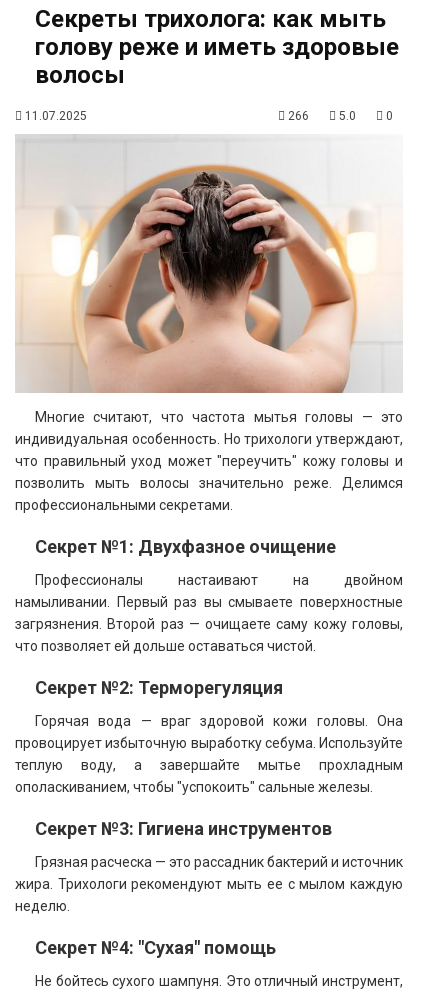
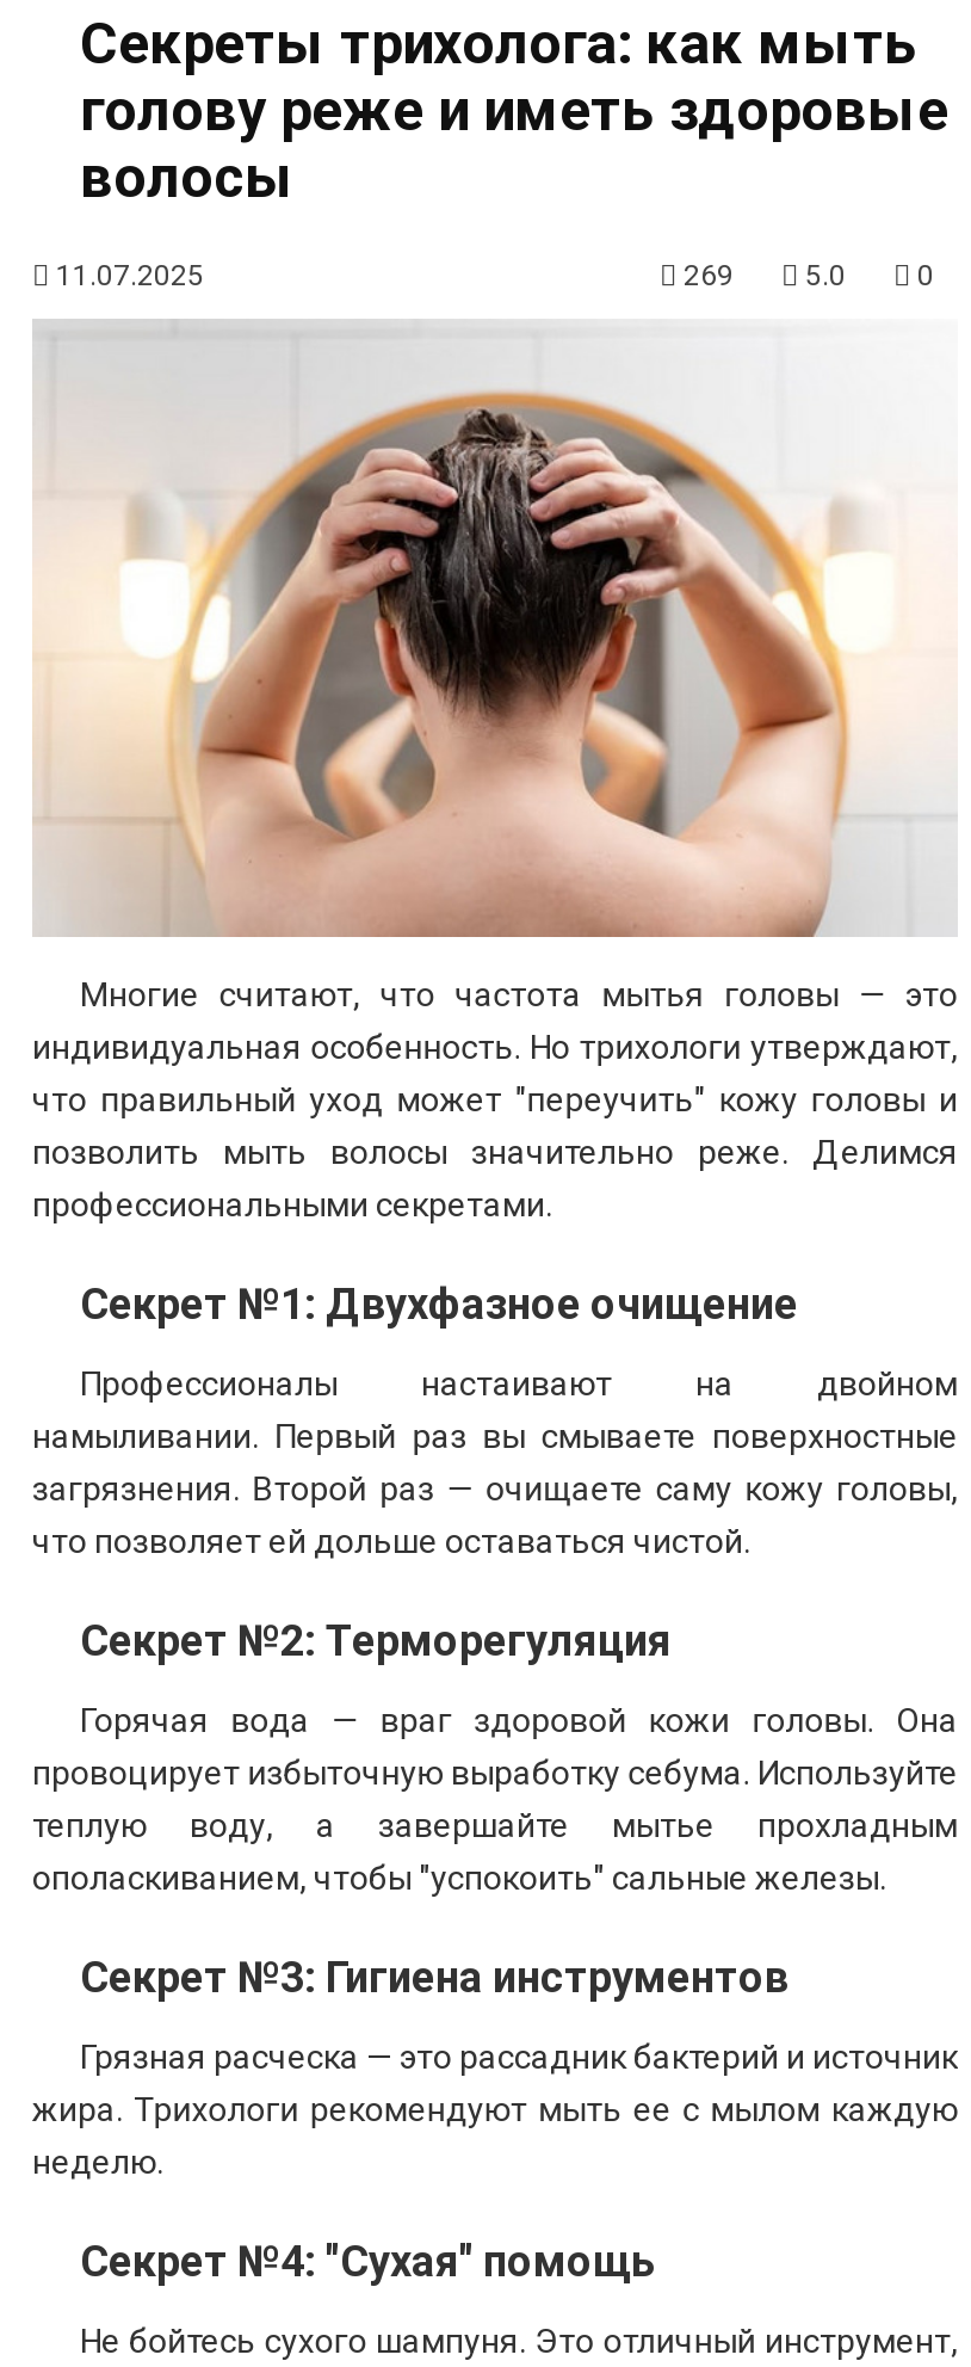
- 266
+ 269
